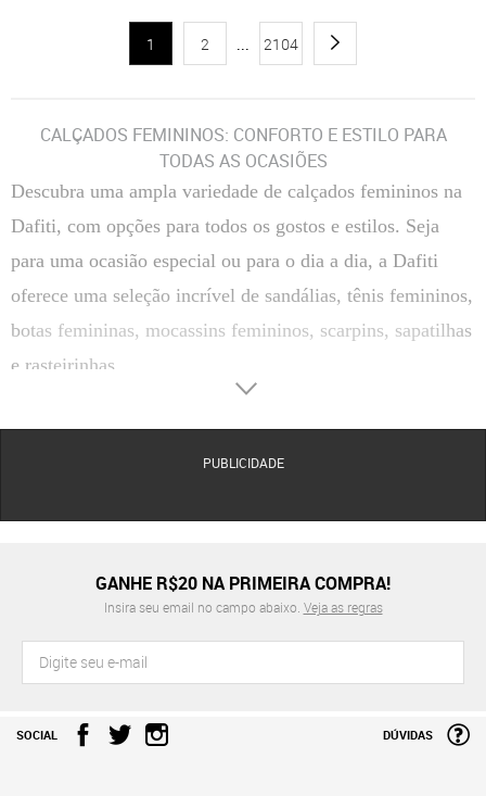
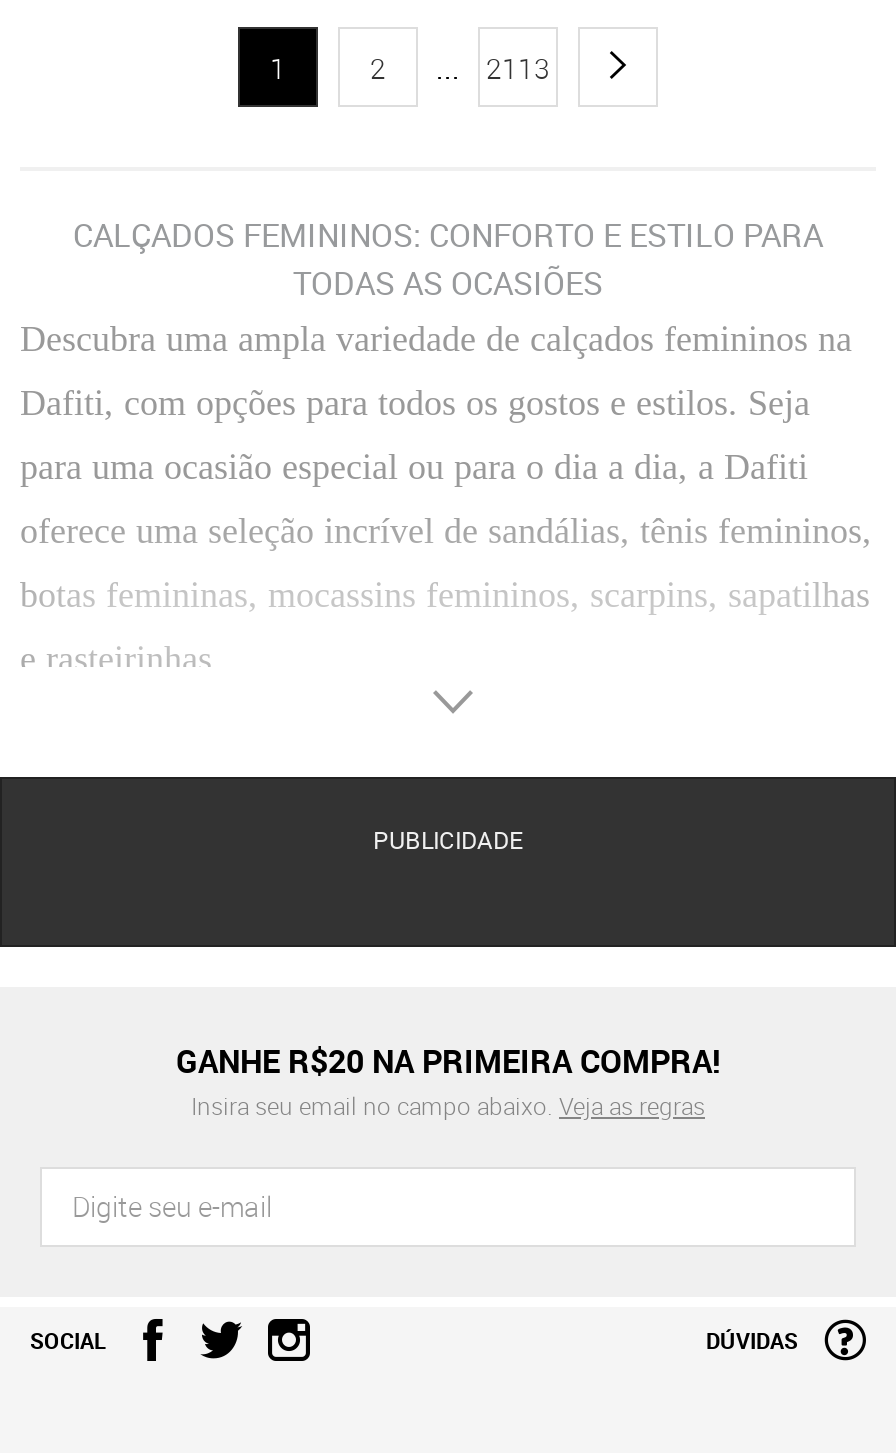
- 2104
+ 2113
